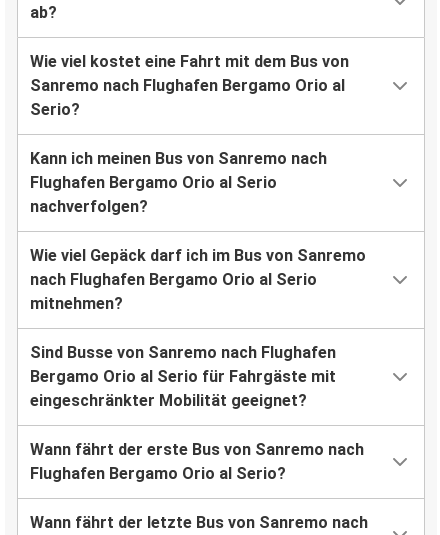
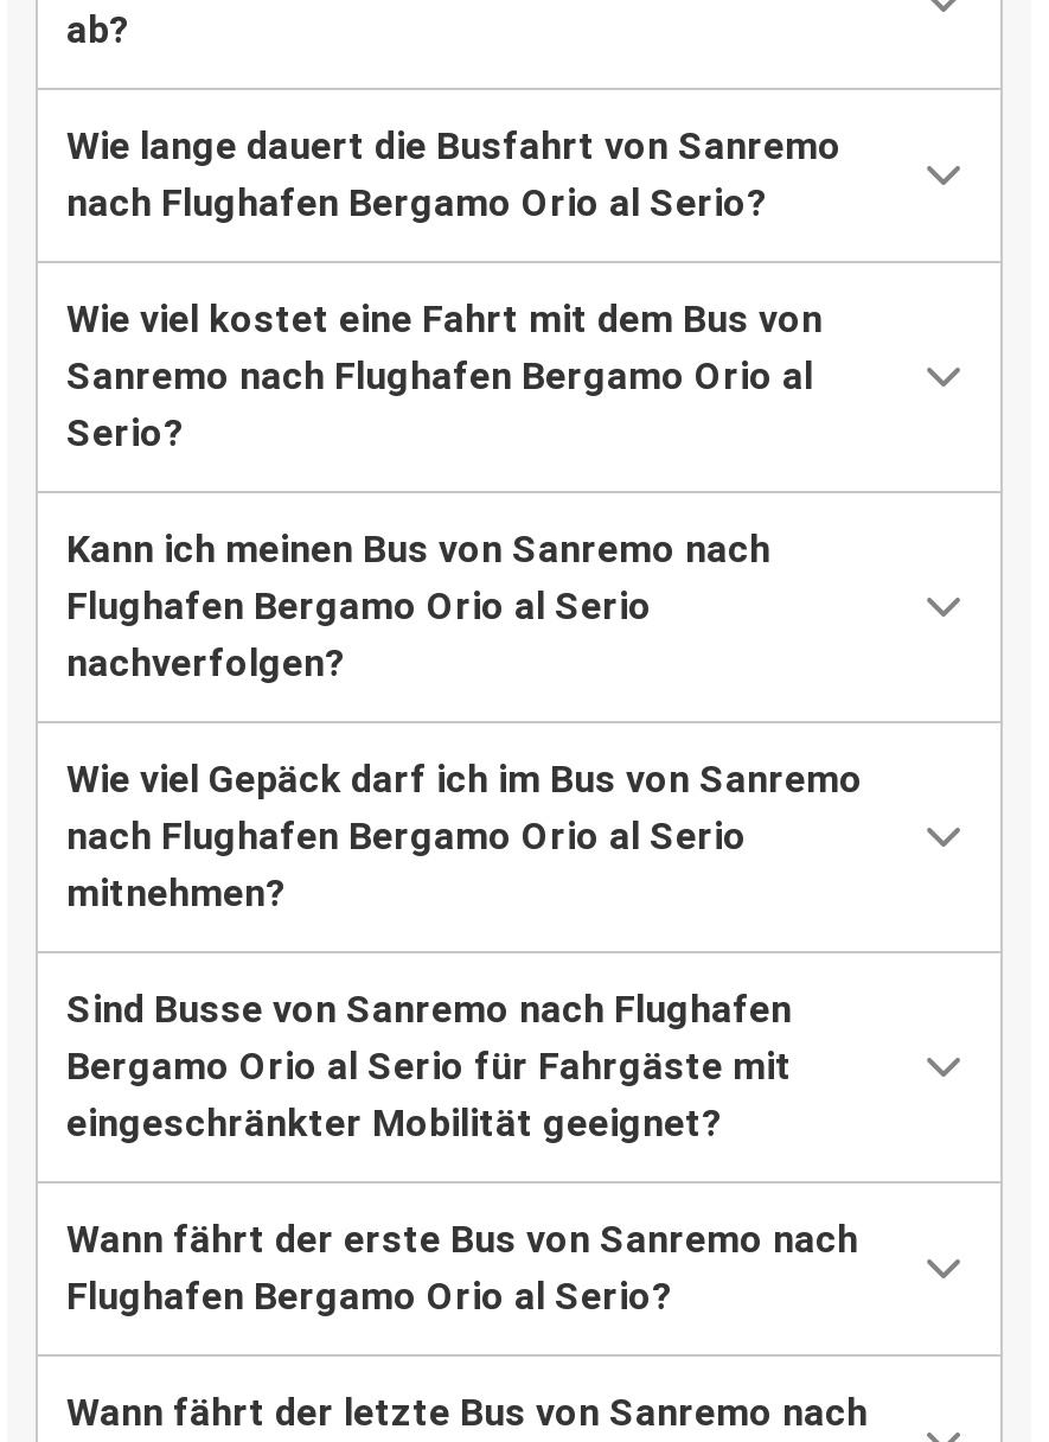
+ Wie lange dauert die Busfahrt von Sanremo
+ nach Flughafen Bergamo Orio al Serio?
